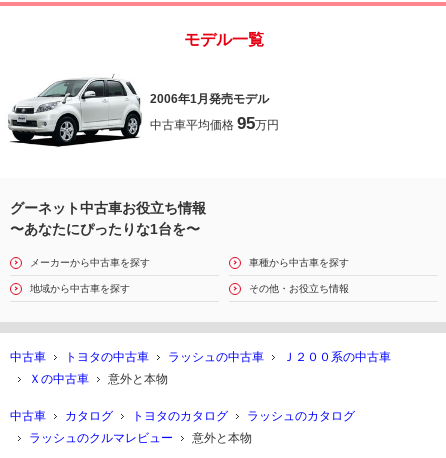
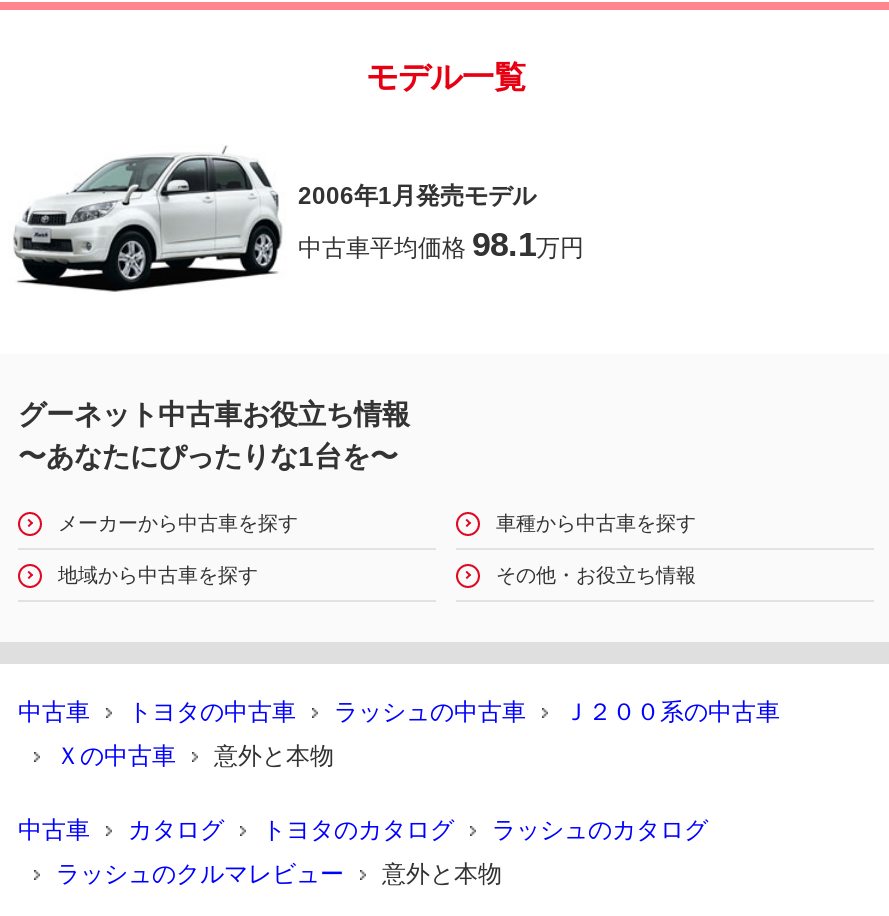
- 中古車平均価格 95万円
+ 中古車平均価格 98.1万円
